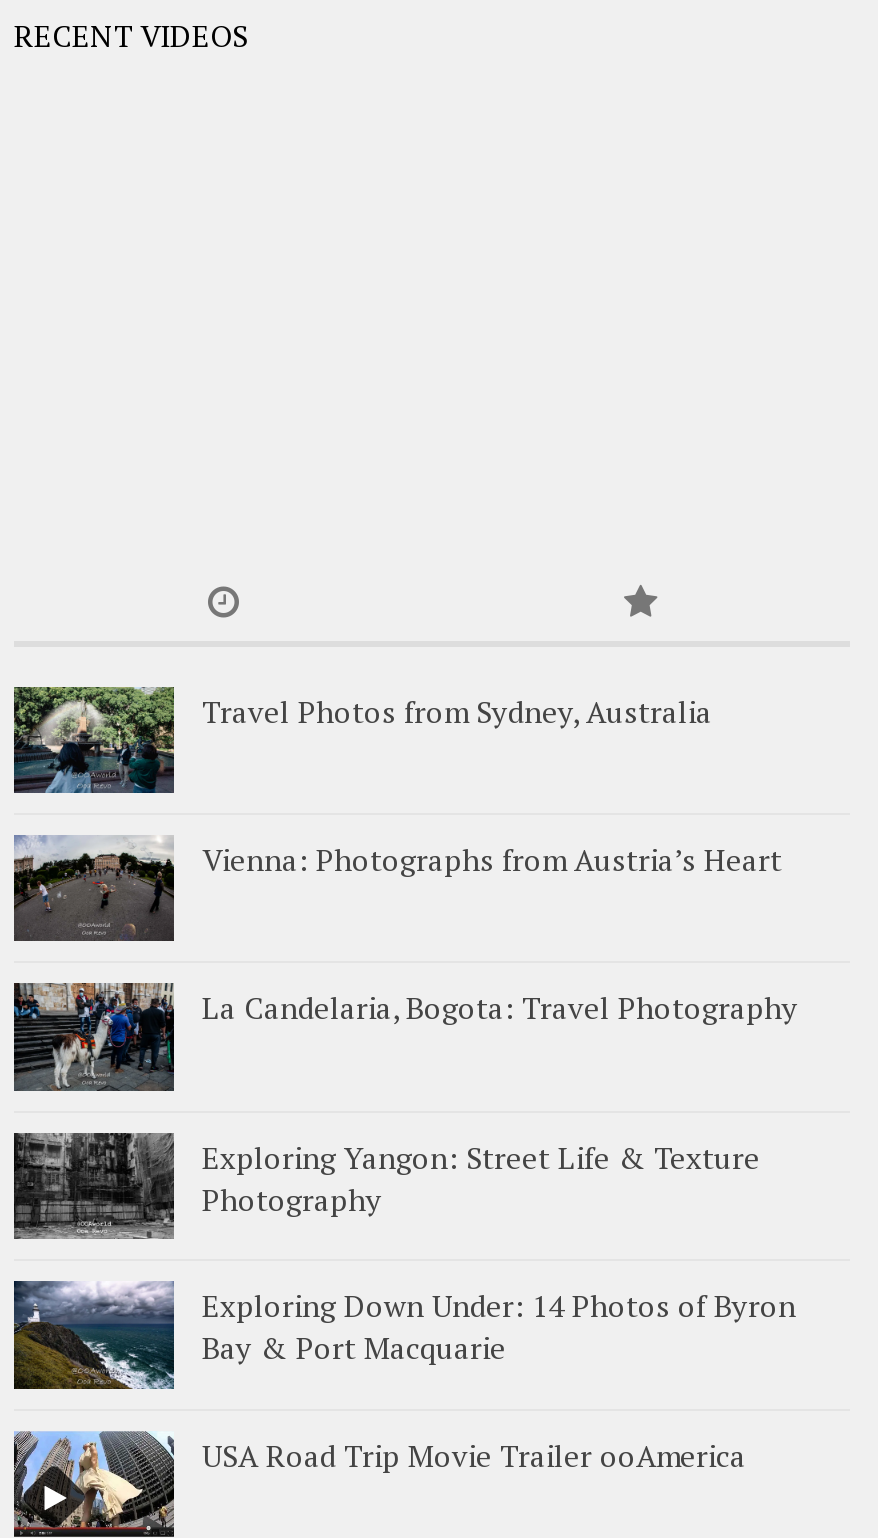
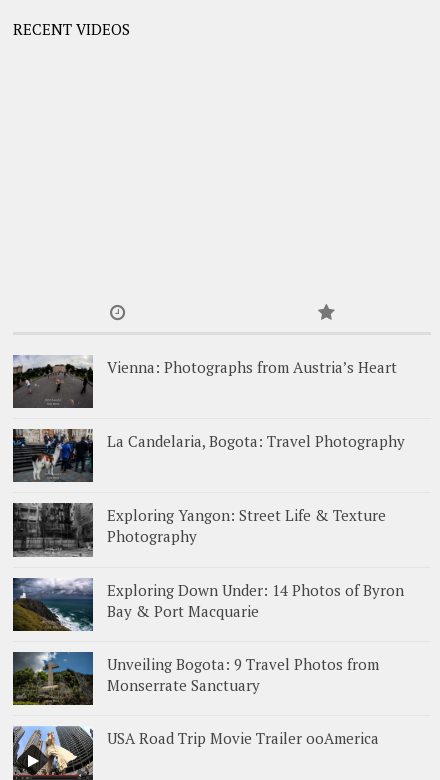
- [image]
- Travel Photos from Sydney, Australia

moved up: [image] | Vienna: Photographs from Austria’s Heart | La Candelaria, Bogota: Travel Photography | Exploring Yangon: Street Life & Texture | Photography | Exploring Down Under: 14 Photos of Byron | Bay & Port Macquarie

+ [image]
+ Unveiling Bogota: 9 Travel Photos from
+ Monserrate Sanctuary
